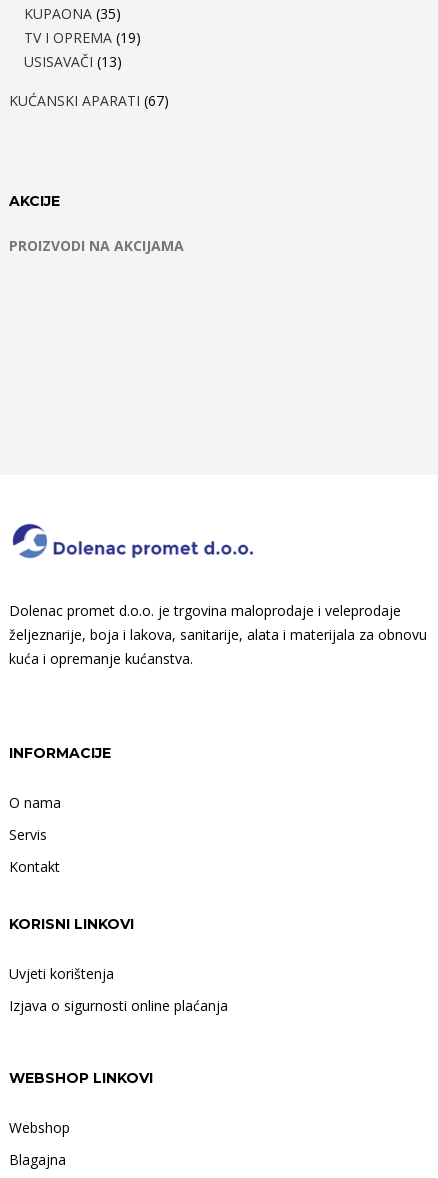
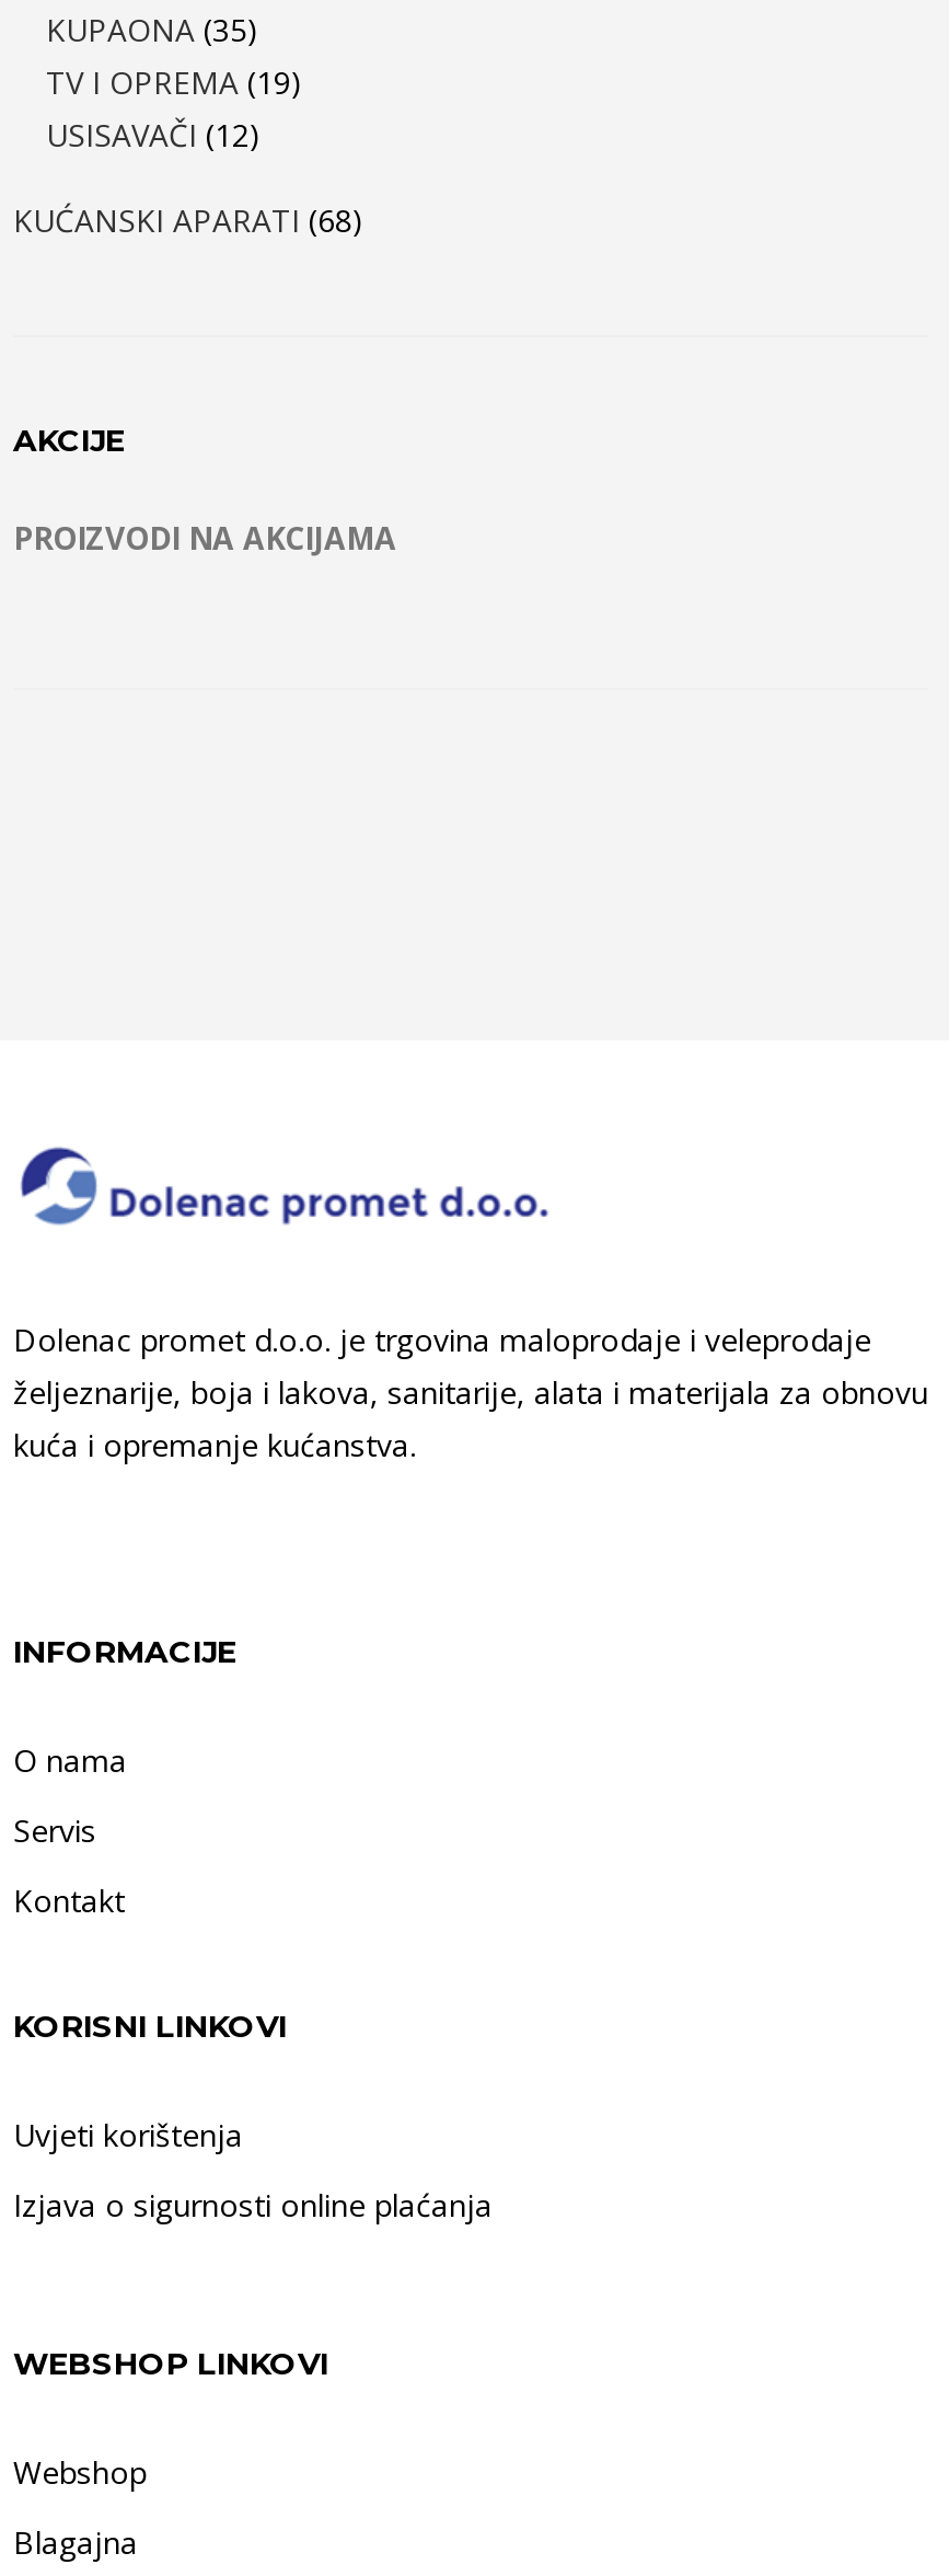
- USISAVAČI (13)
+ USISAVAČI (12)

- KUĆANSKI APARATI (67)
+ KUĆANSKI APARATI (68)
